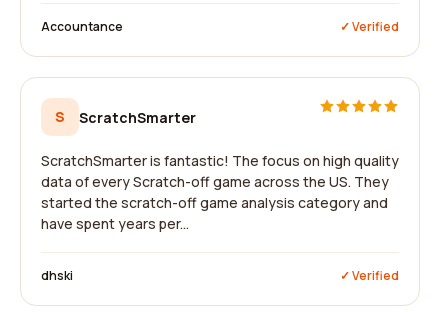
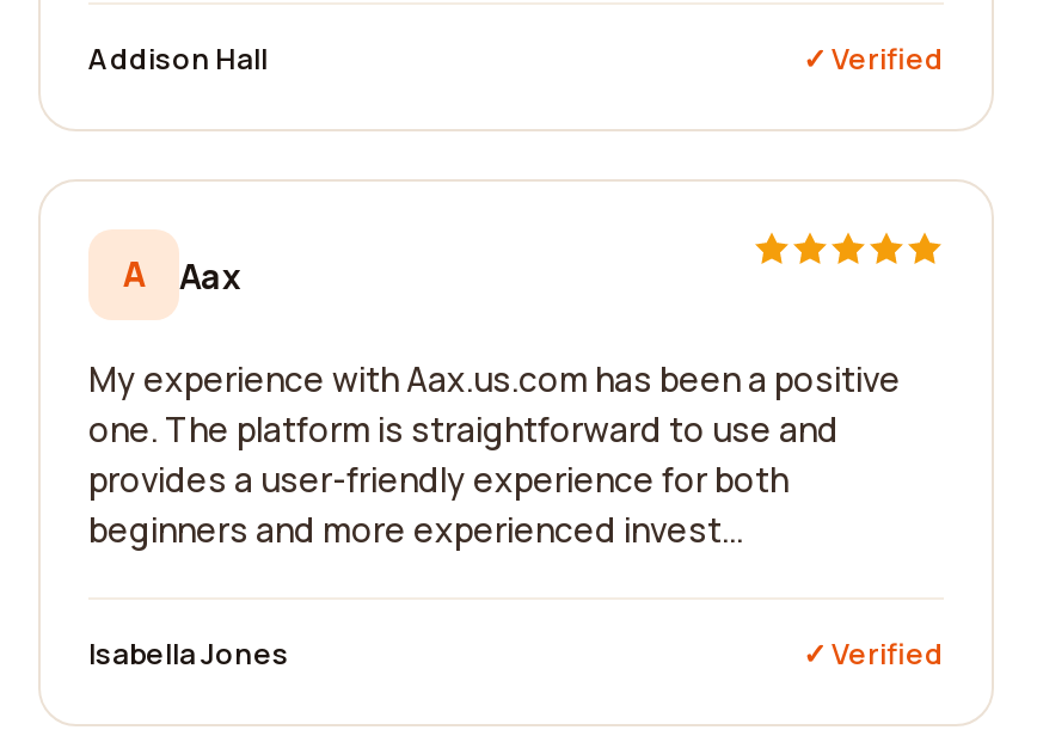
- Accountance
+ Addison Hall

- S
- ScratchSmarter
+ A
+ Aax

- ScratchSmarter is fantastic! The focus on high quality
- data of every Scratch-off game across the US. They
- started the scratch-off game analysis category and
- have spent years per...
+ My experience with Aax.us.com has been a positive
+ one. The platform is straightforward to use and
+ provides a user-friendly experience for both
+ beginners and more experienced invest...

- dhski
+ Isabella Jones
